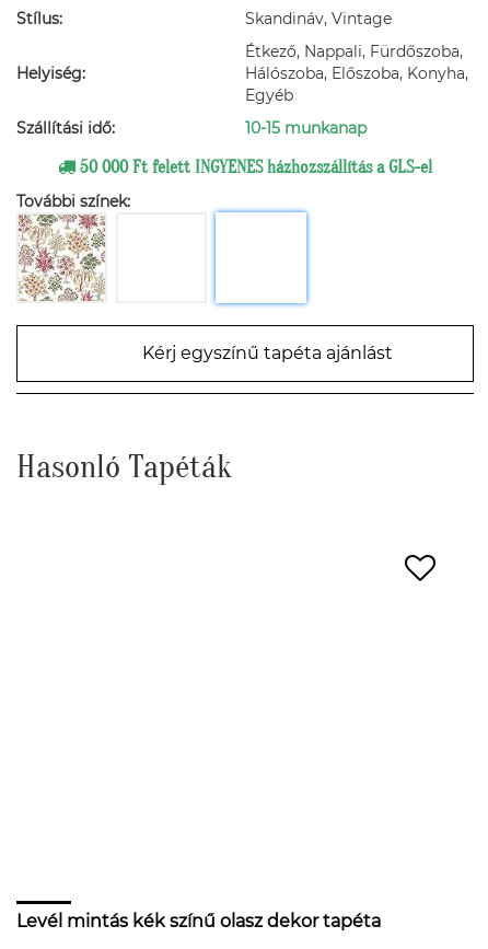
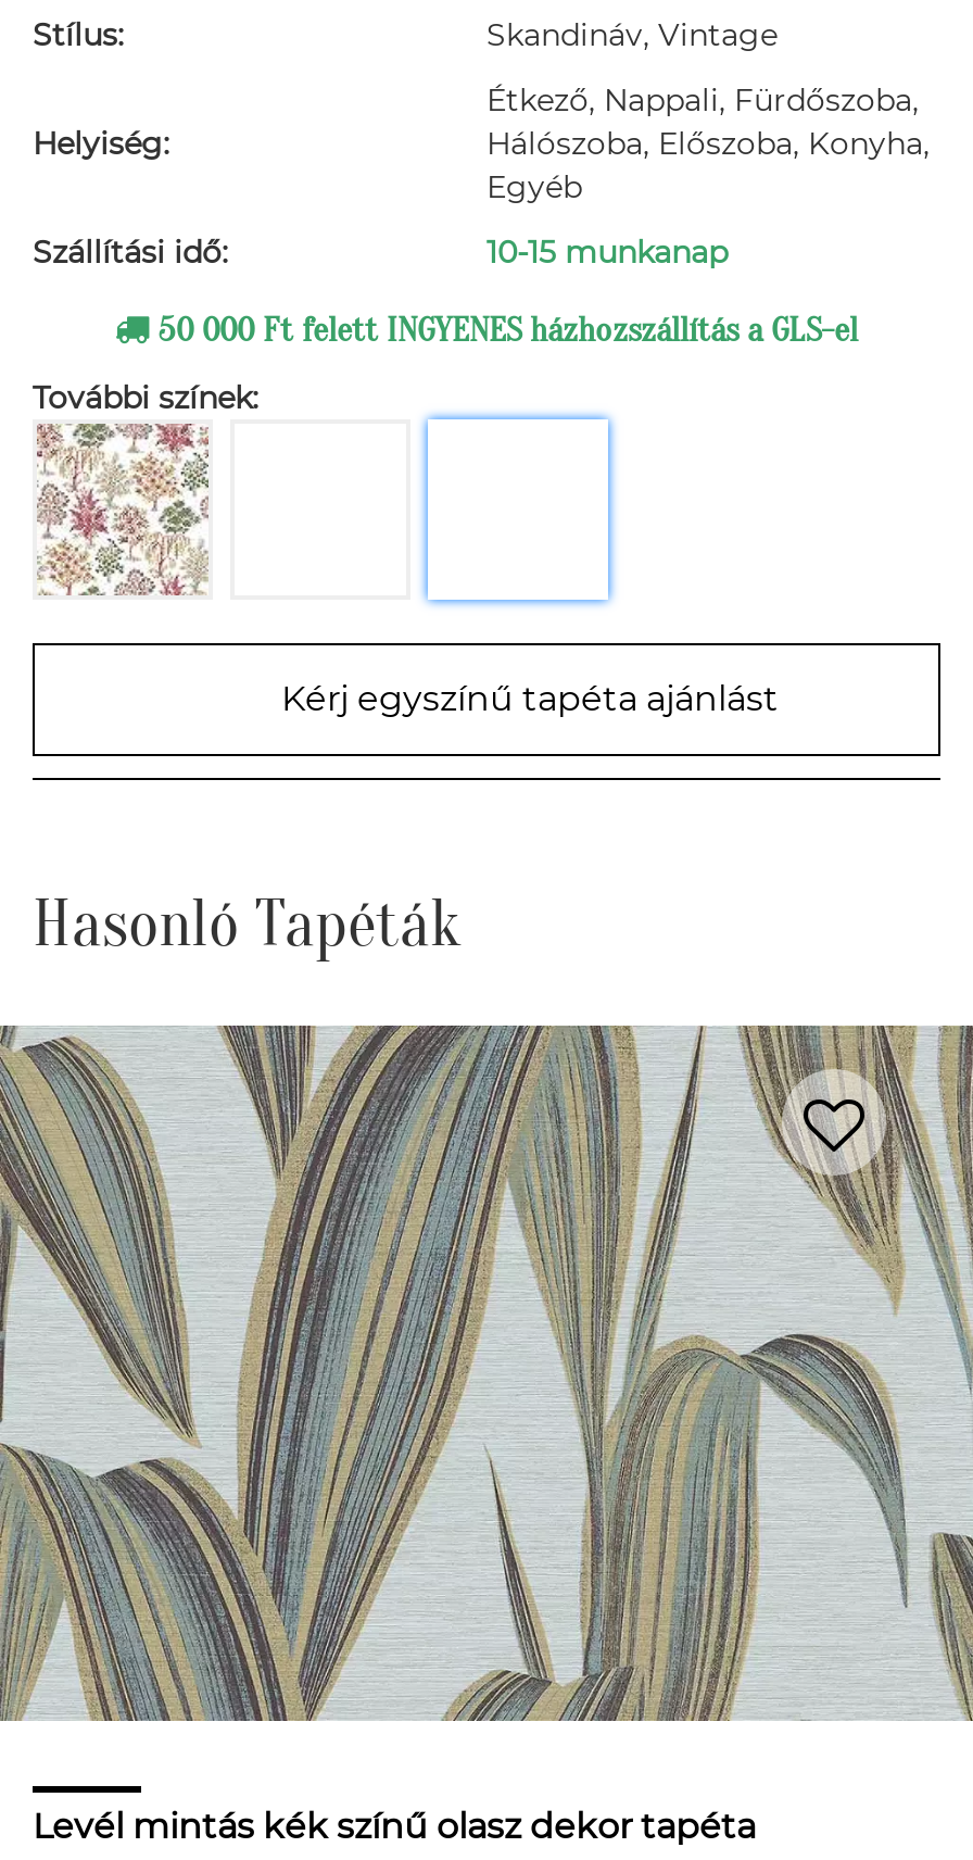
+ [image]
